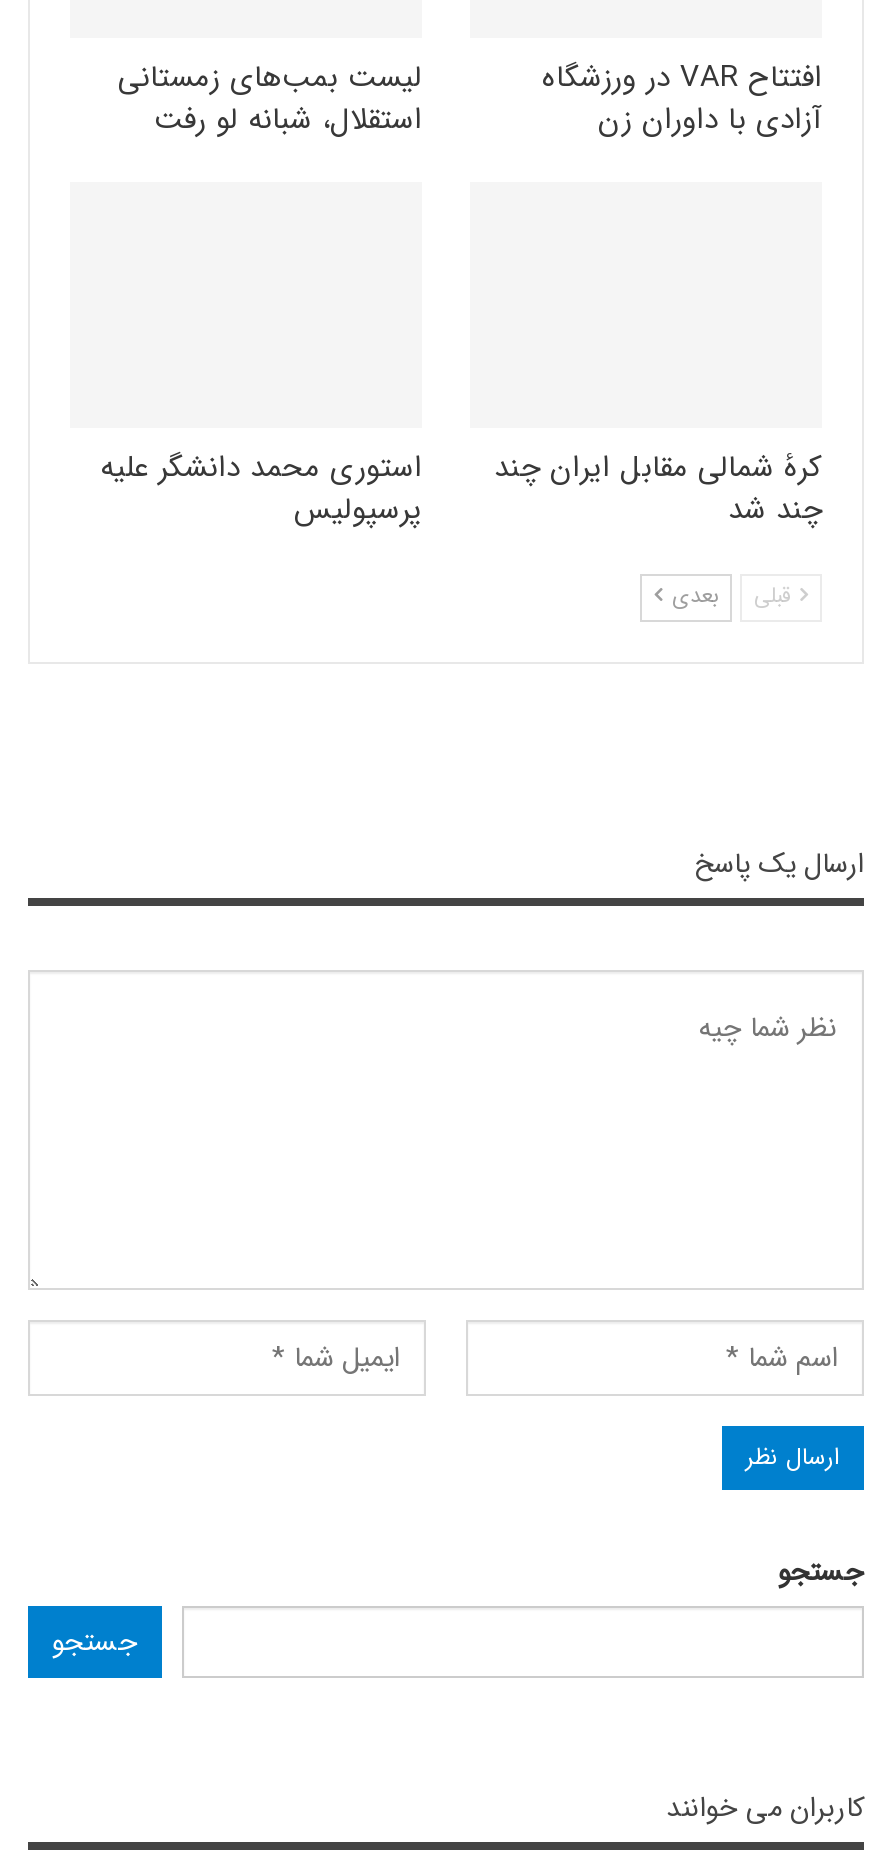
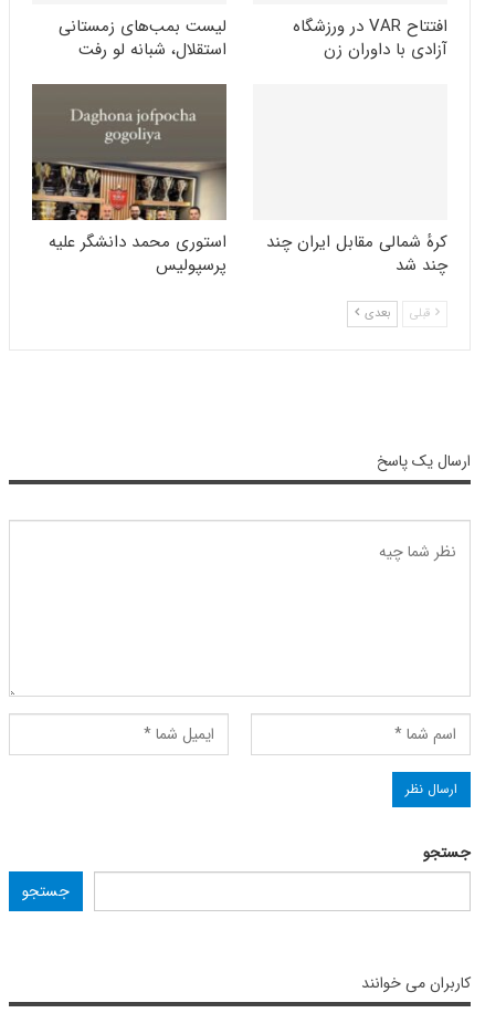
+ [image]
